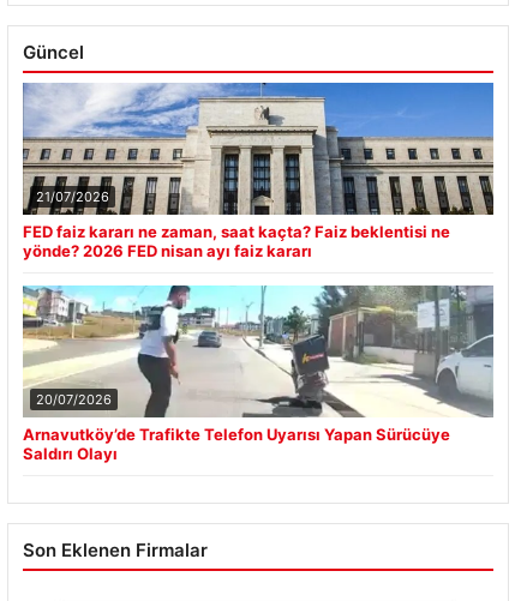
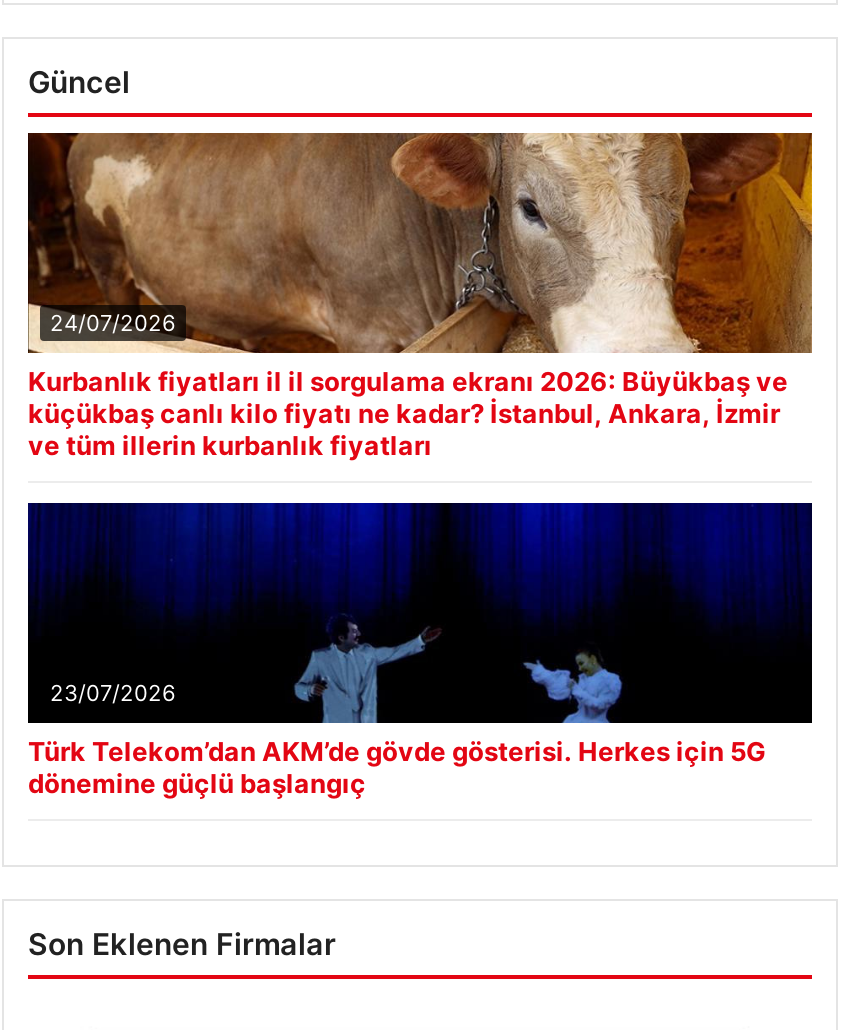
- [image]
- 21/07/2026
+ [image]
+ 24/07/2026

- FED faiz kararı ne zaman, saat kaçta? Faiz beklentisi ne
- yönde? 2026 FED nisan ayı faiz kararı
+ Kurbanlık fiyatları il il sorgulama ekranı 2026: Büyükbaş ve
+ küçükbaş canlı kilo fiyatı ne kadar? İstanbul, Ankara, İzmir
+ ve tüm illerin kurbanlık fiyatları

- [image]
- 20/07/2026
+ [image]
+ 23/07/2026

- Arnavutköy’de Trafikte Telefon Uyarısı Yapan Sürücüye
- Saldırı Olayı
+ Türk Telekom’dan AKM’de gövde gösterisi. Herkes için 5G
+ dönemine güçlü başlangıç
